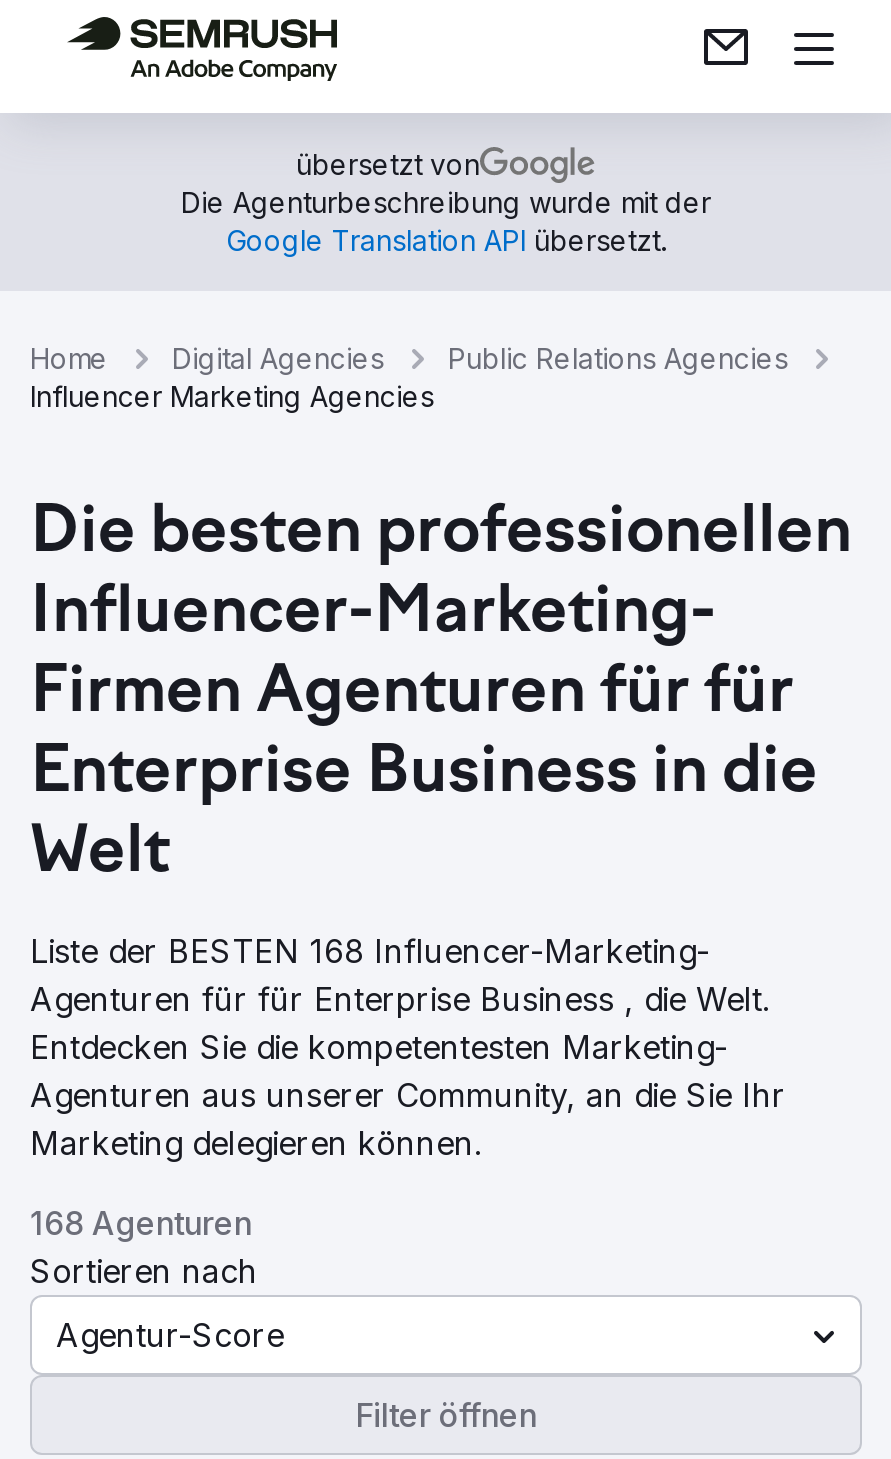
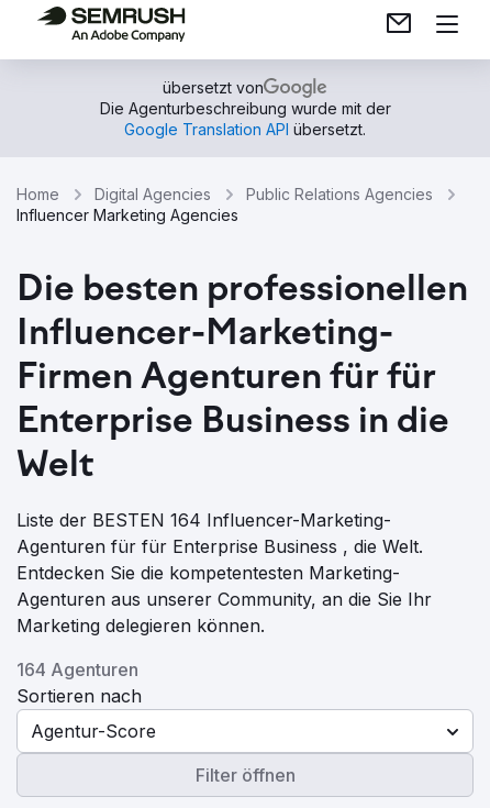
- Liste der BESTEN 168 Influencer-Marketing-
+ Liste der BESTEN 164 Influencer-Marketing-

- 168 Agenturen
+ 164 Agenturen
